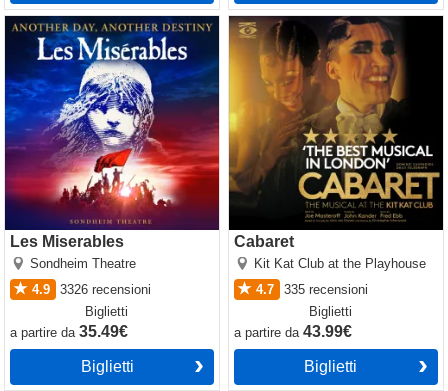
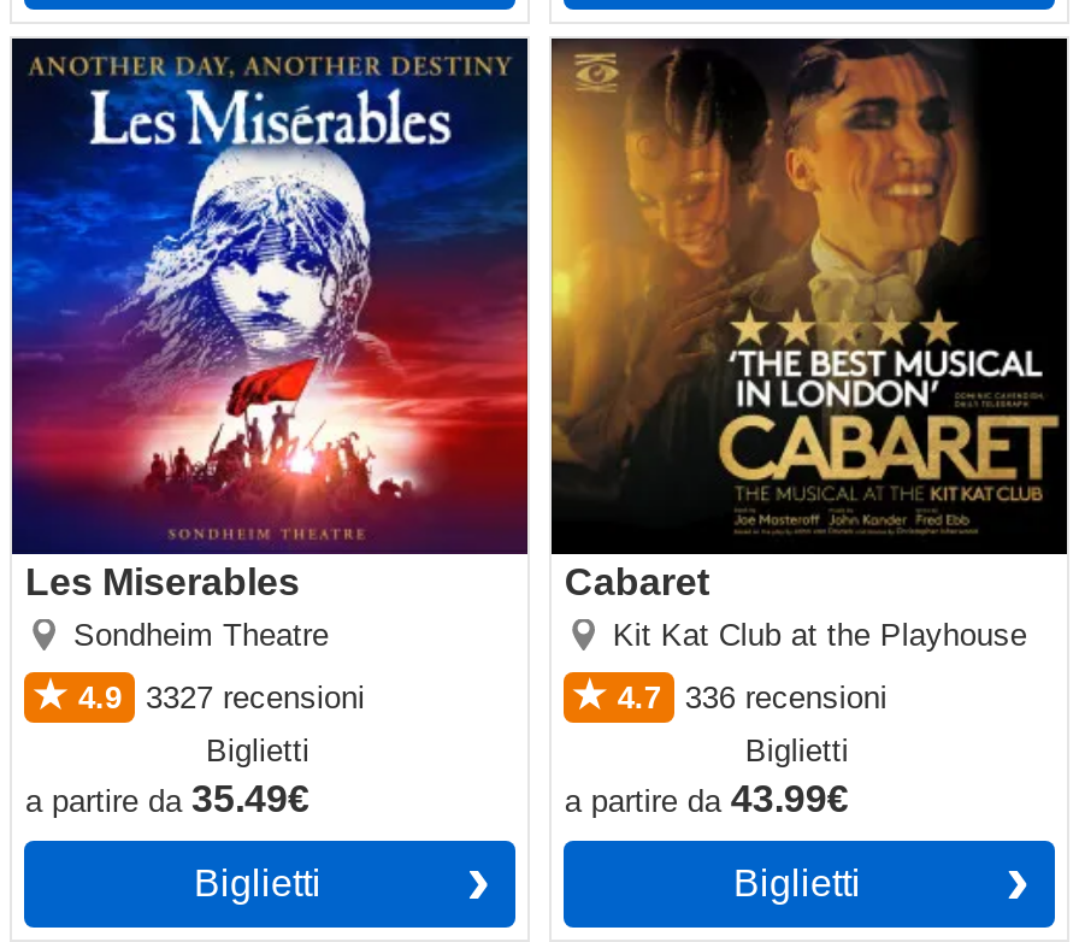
- 4.9 3326 recensioni
+ 4.9 3327 recensioni

- 4.7 335 recensioni
+ 4.7 336 recensioni
